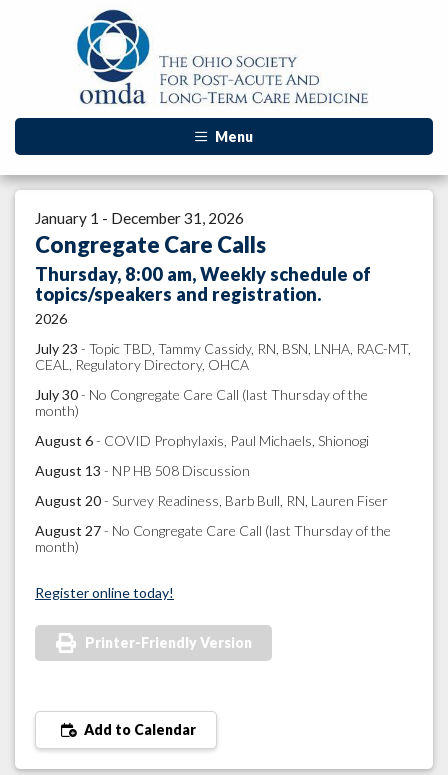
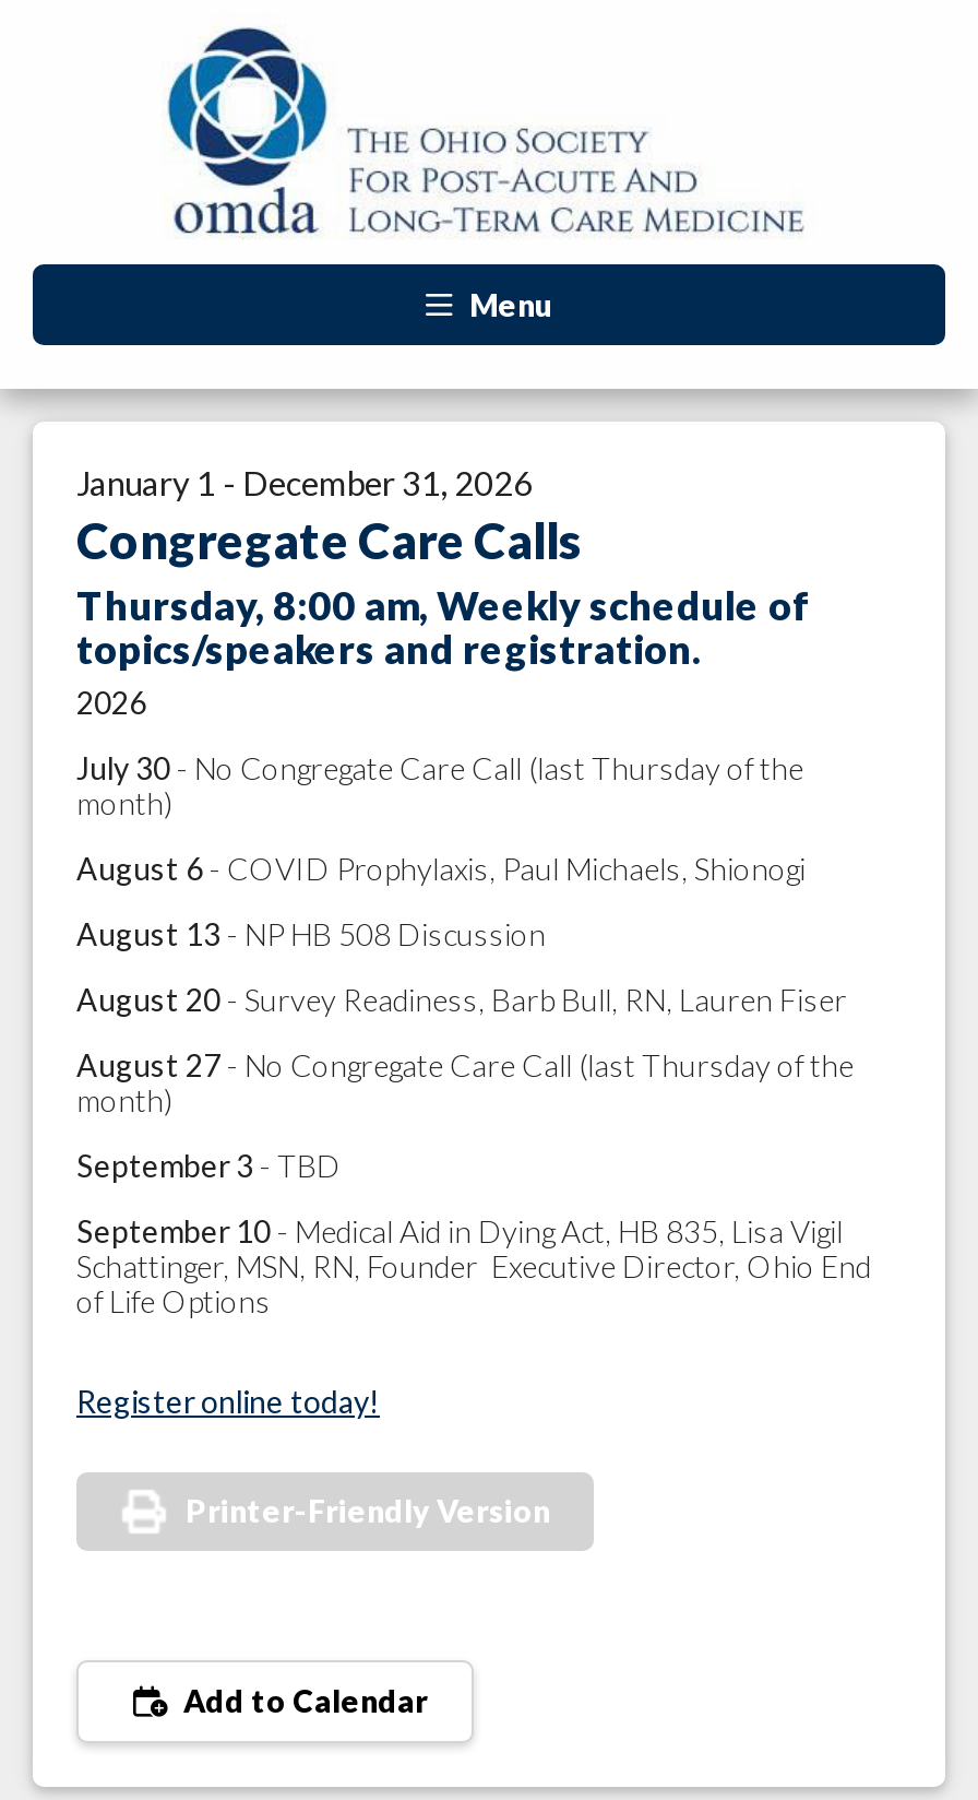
- July 23 - Topic TBD, Tammy Cassidy, RN, BSN, LNHA, RAC-MT,
- CEAL, Regulatory Directory, OHCA

moved up: July 30 - No Congregate Care Call (last Thursday of the | month) | August 6 - COVID Prophylaxis, Paul Michaels, Shionogi | August 13 - NP HB 508 Discussion | August 20 - Survey Readiness, Barb Bull, RN, Lauren Fiser | August 27 - No Congregate Care Call (last Thursday of the | month)

+ September 3 - TBD
+ September 10 - Medical Aid in Dying Act, HB 835, Lisa Vigil
+ Schattinger, MSN, RN, Founder Executive Director, Ohio End
+ of Life Options
